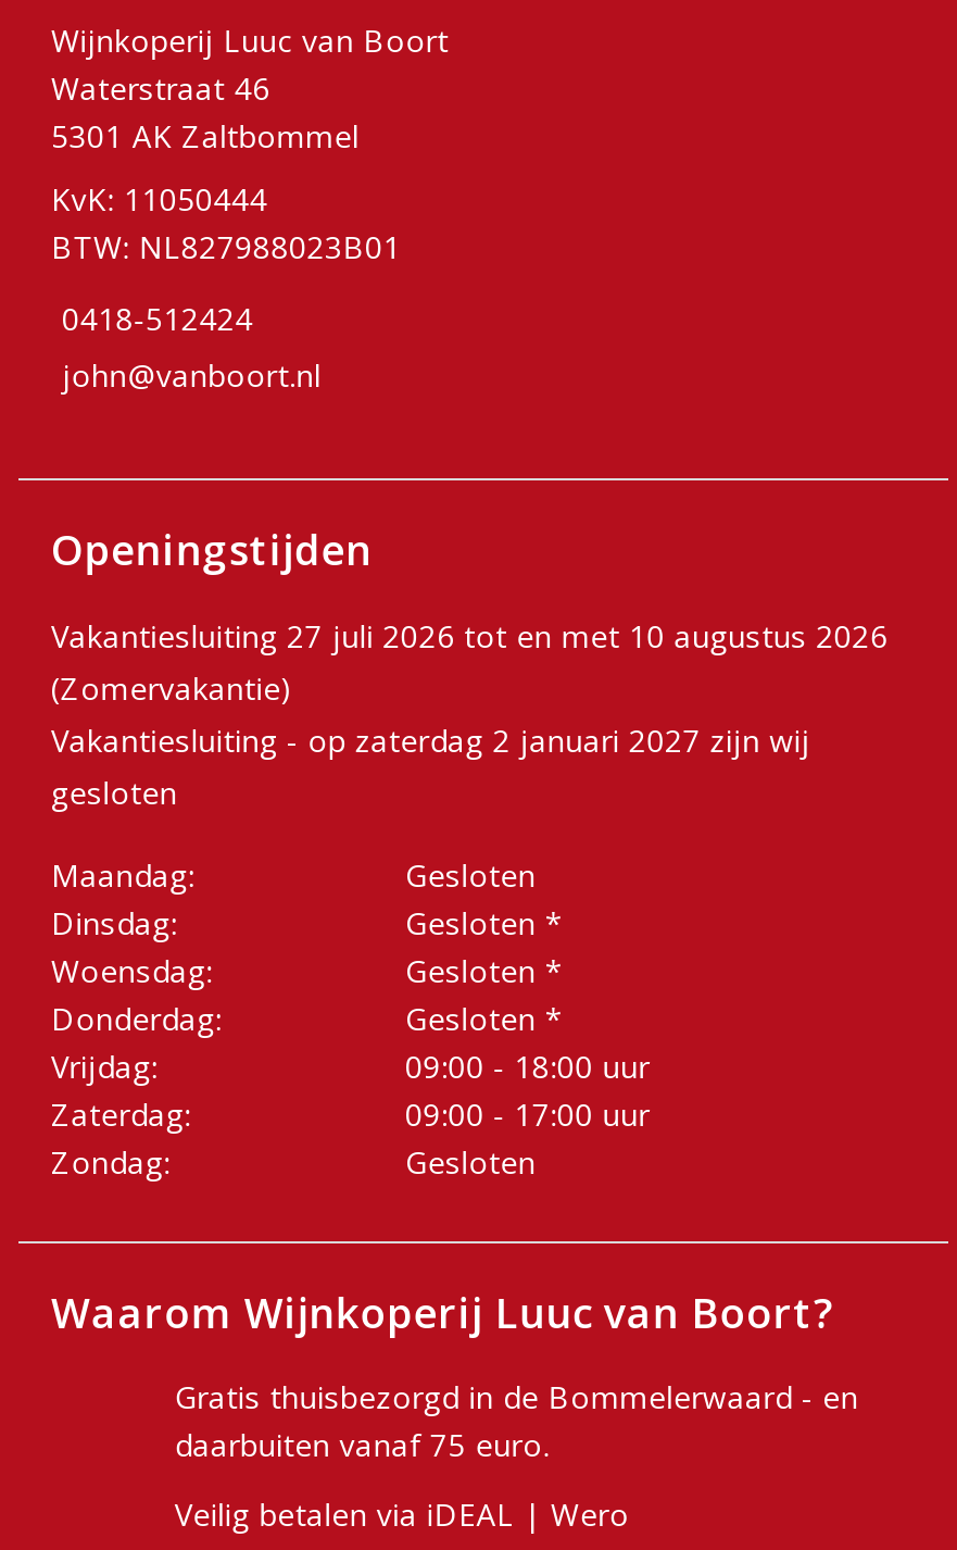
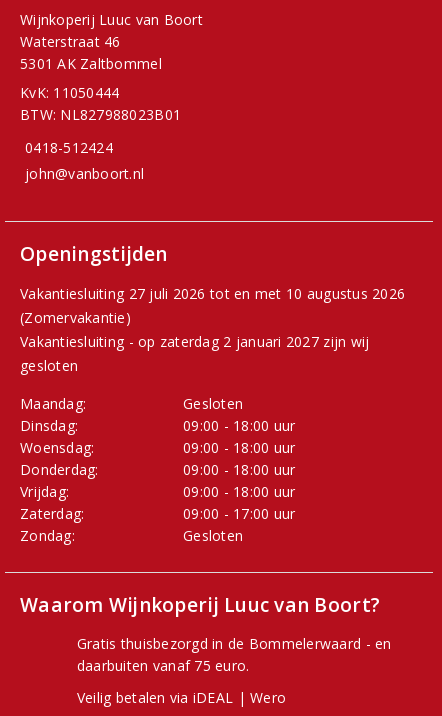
- Gesloten *
+ 09:00 - 18:00 uur

- Gesloten *
+ 09:00 - 18:00 uur

- Gesloten *
+ 09:00 - 18:00 uur
